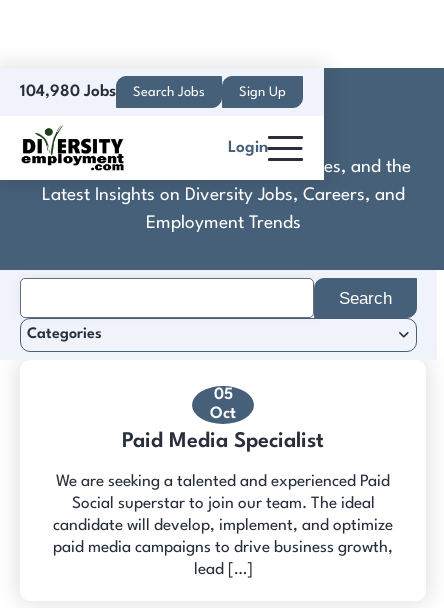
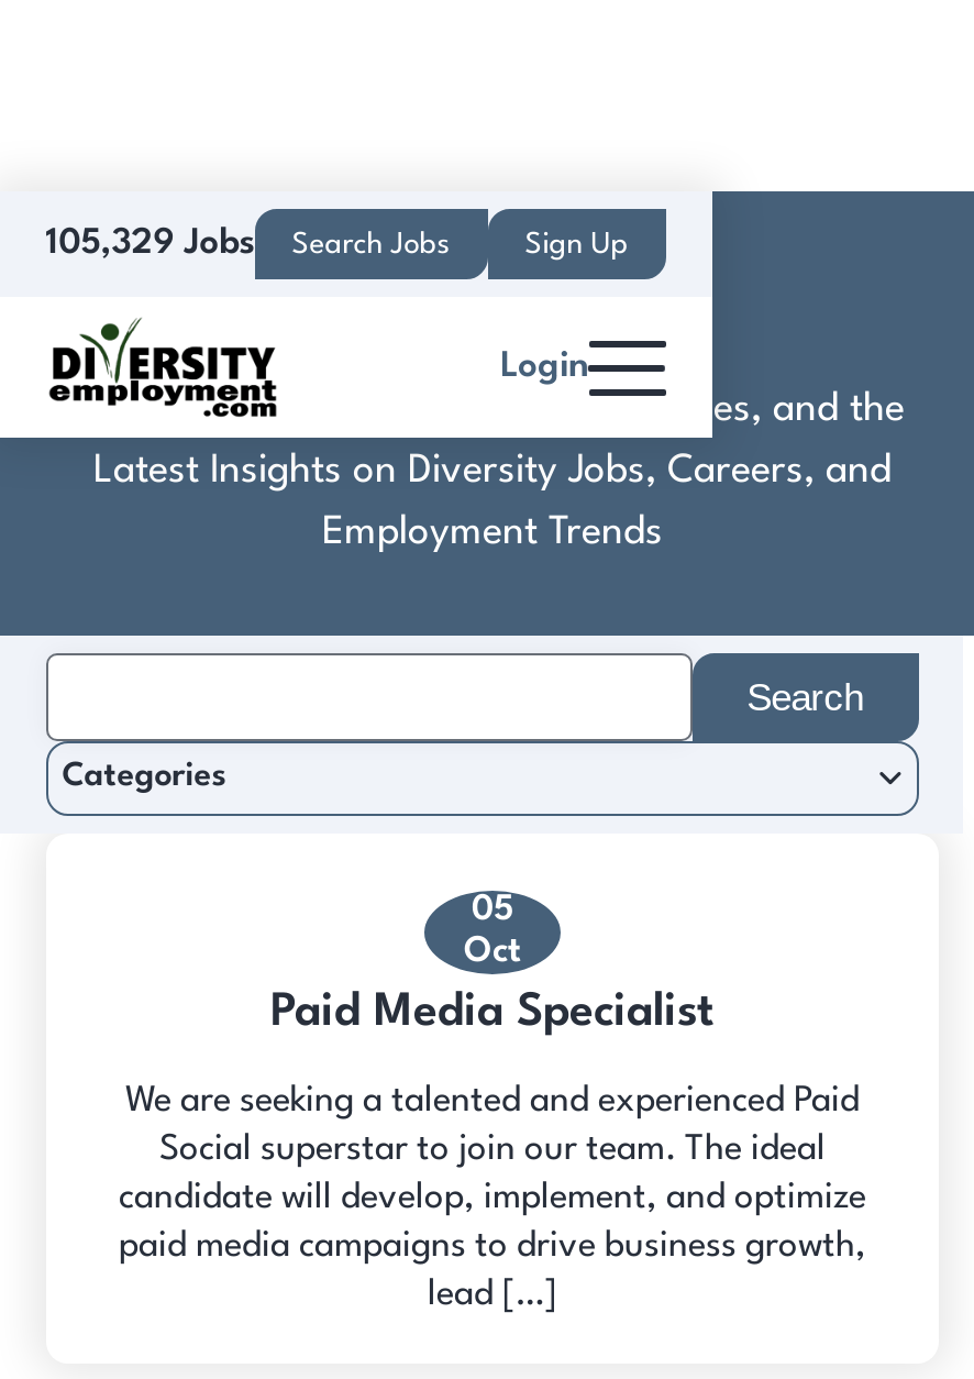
- 104,980 Jobs Search Jobs
+ 105,329 Jobs Search Jobs
